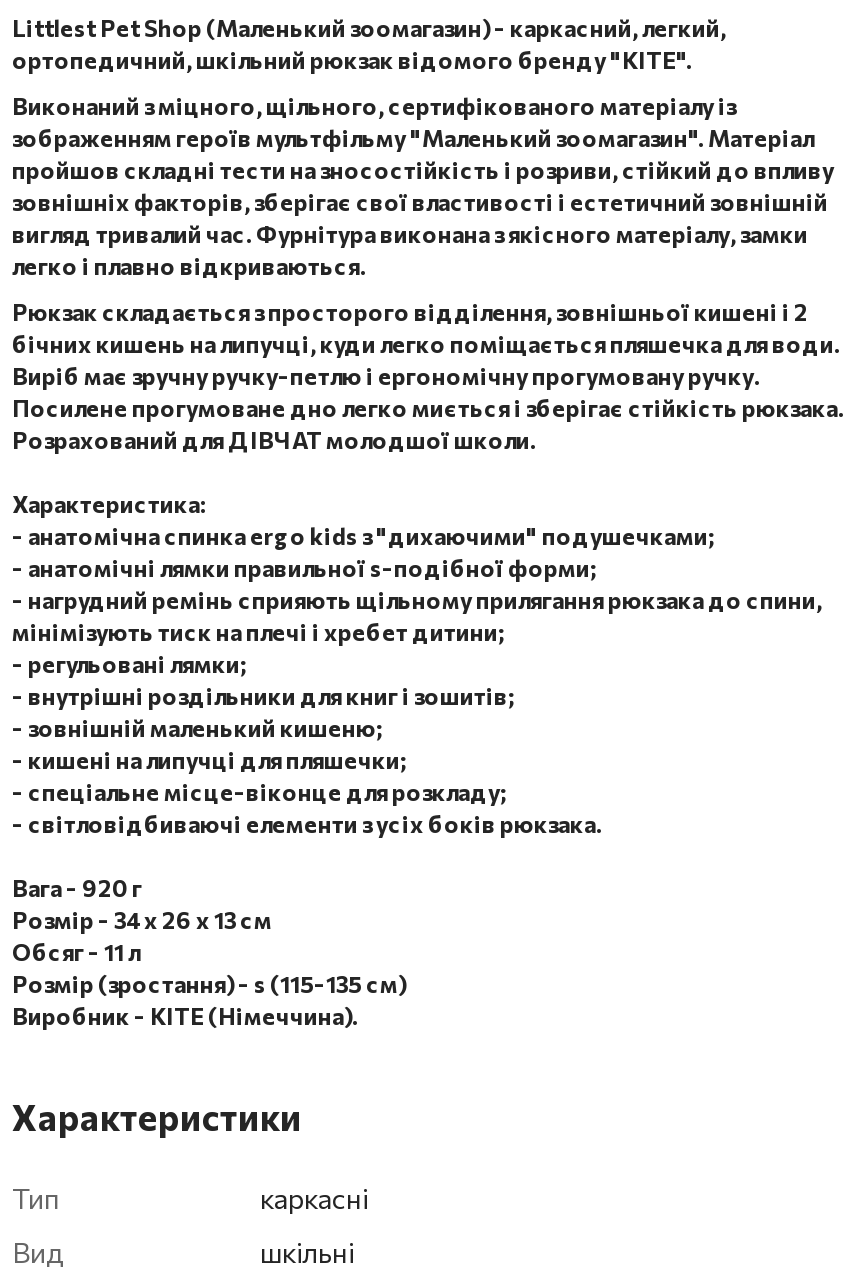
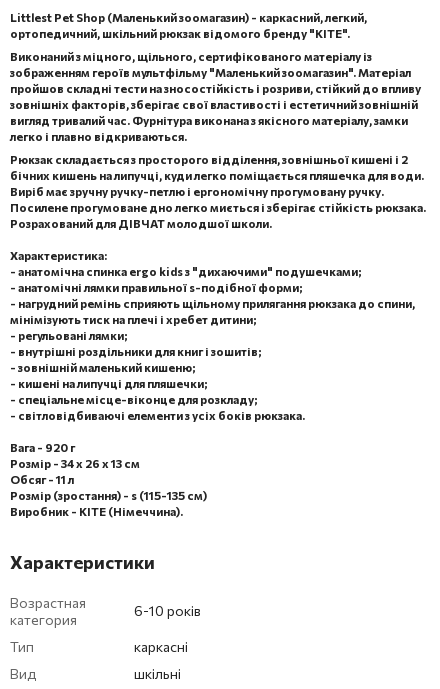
+ Возрастная
+ категория

+ 6-10 років
